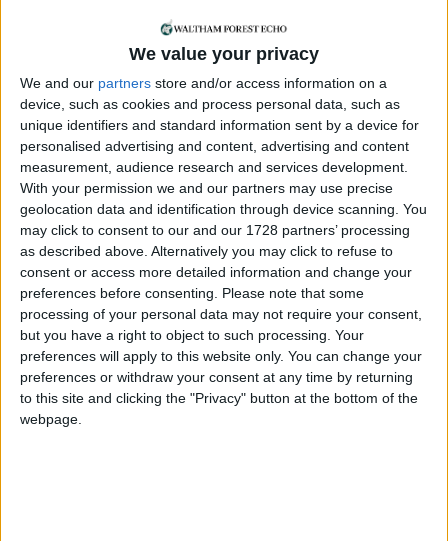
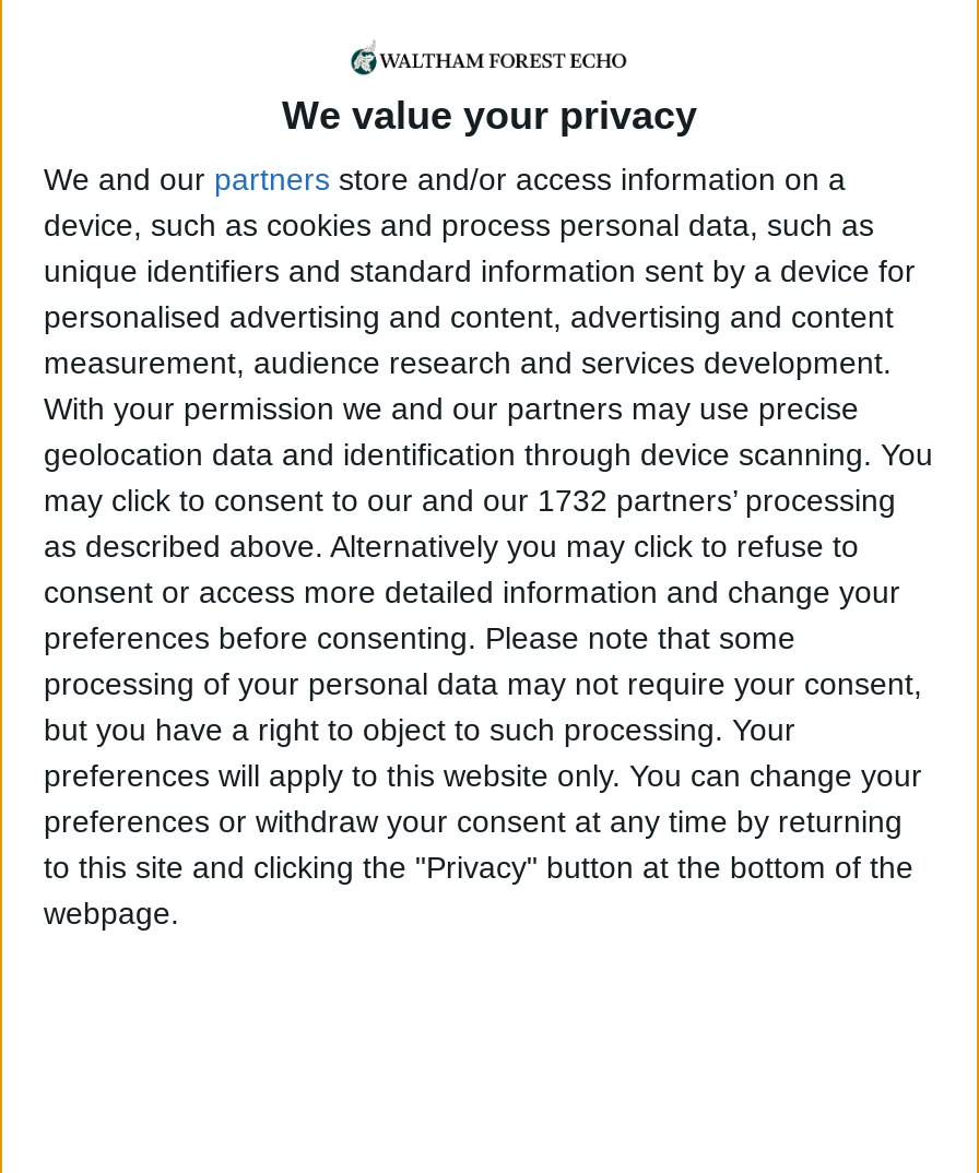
- may click to consent to our and our 1728 partners’ processing
+ may click to consent to our and our 1732 partners’ processing
